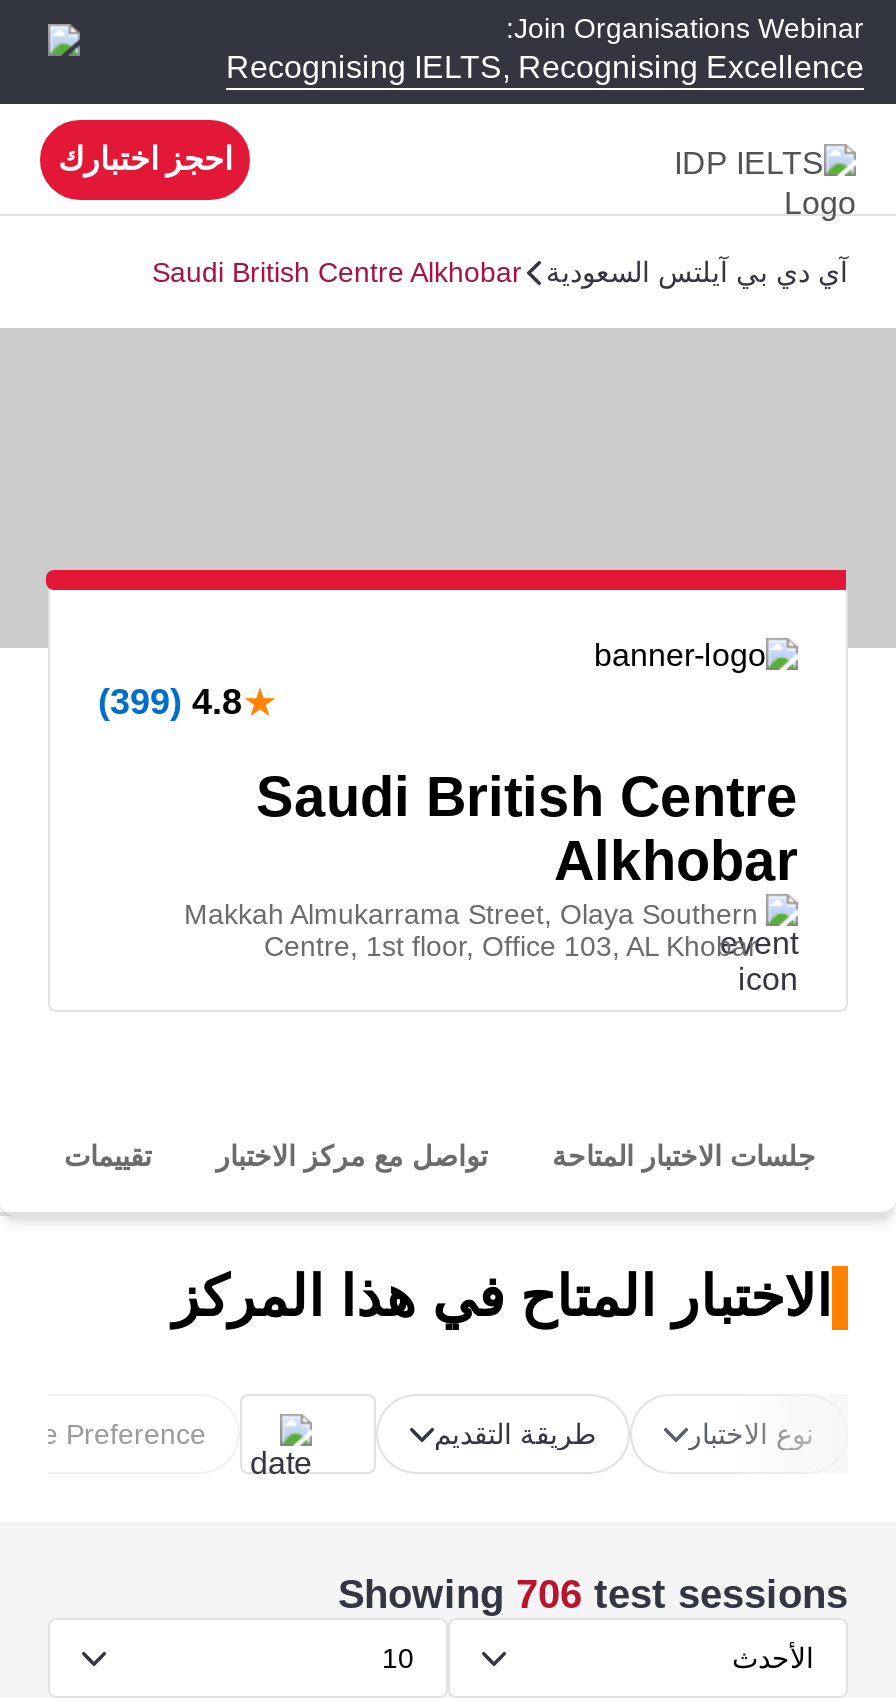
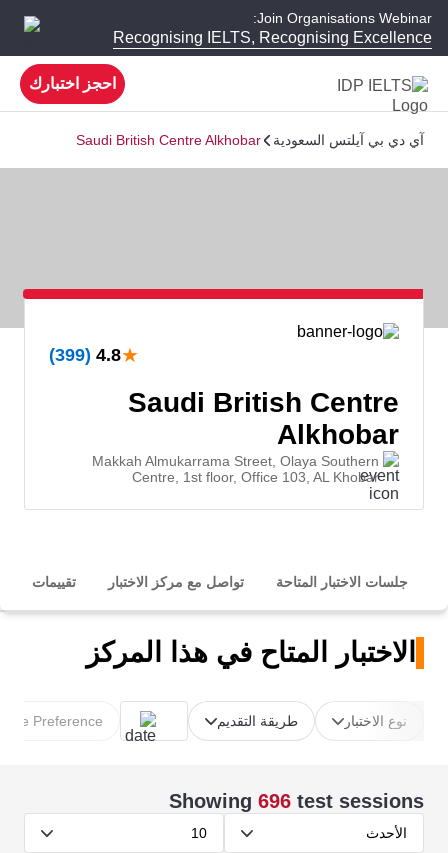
- Showing 706 test sessions
+ Showing 696 test sessions
